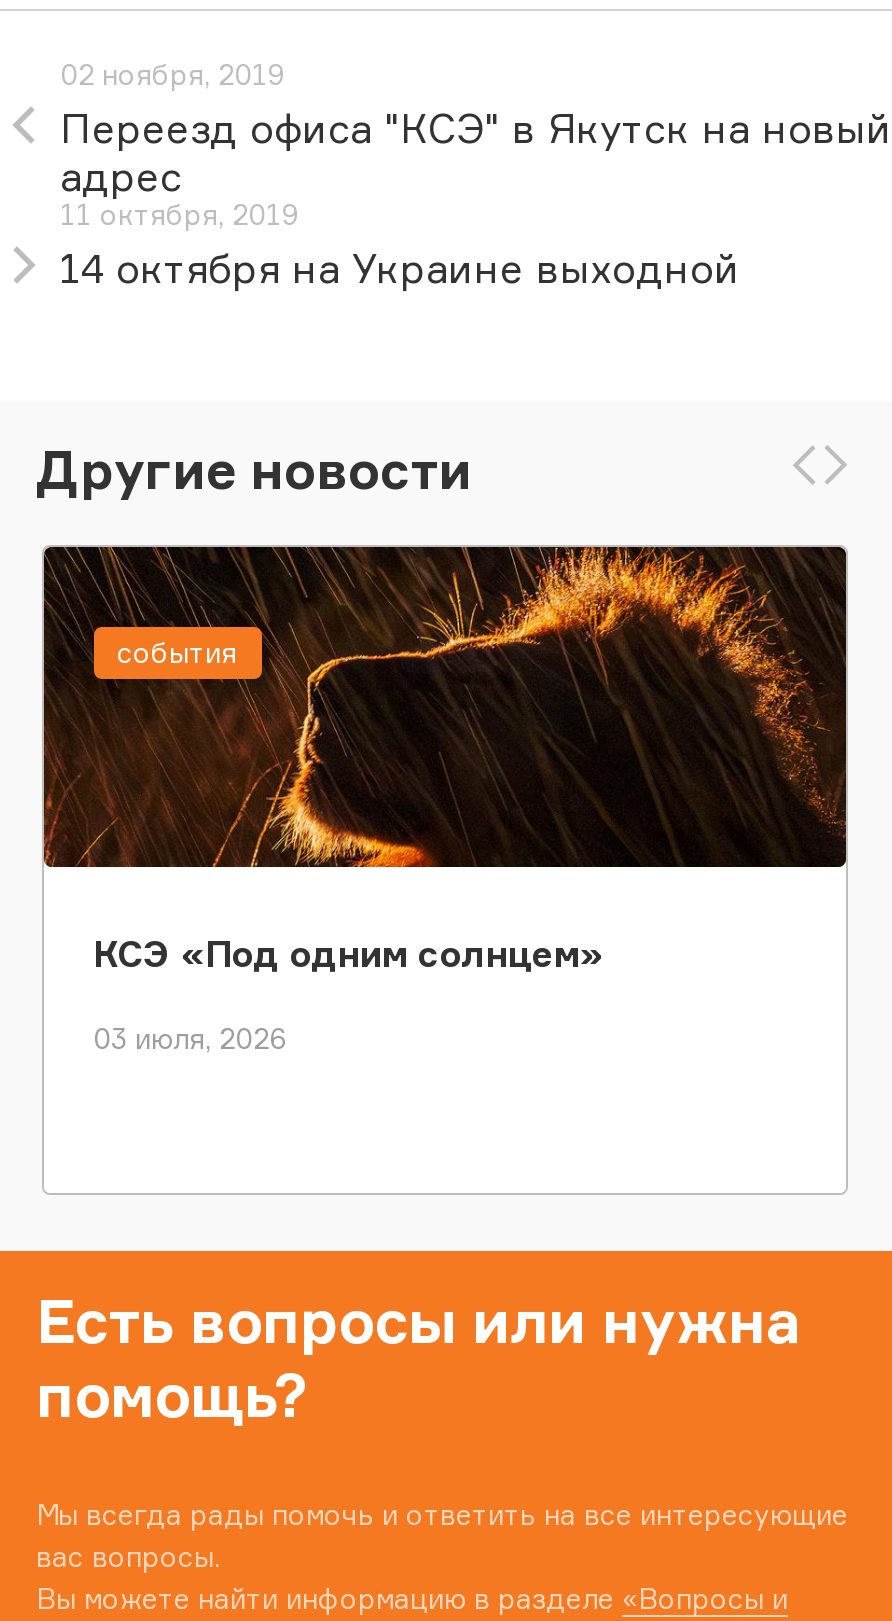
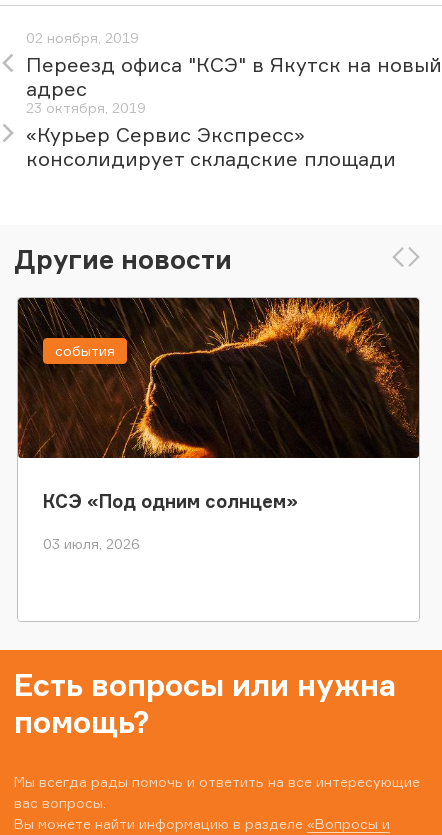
- 11 октября, 2019
- 14 октября на Украине выходной
+ 23 октября, 2019
+ «Курьер Сервис Экспресс»
+ консолидирует складские площади
